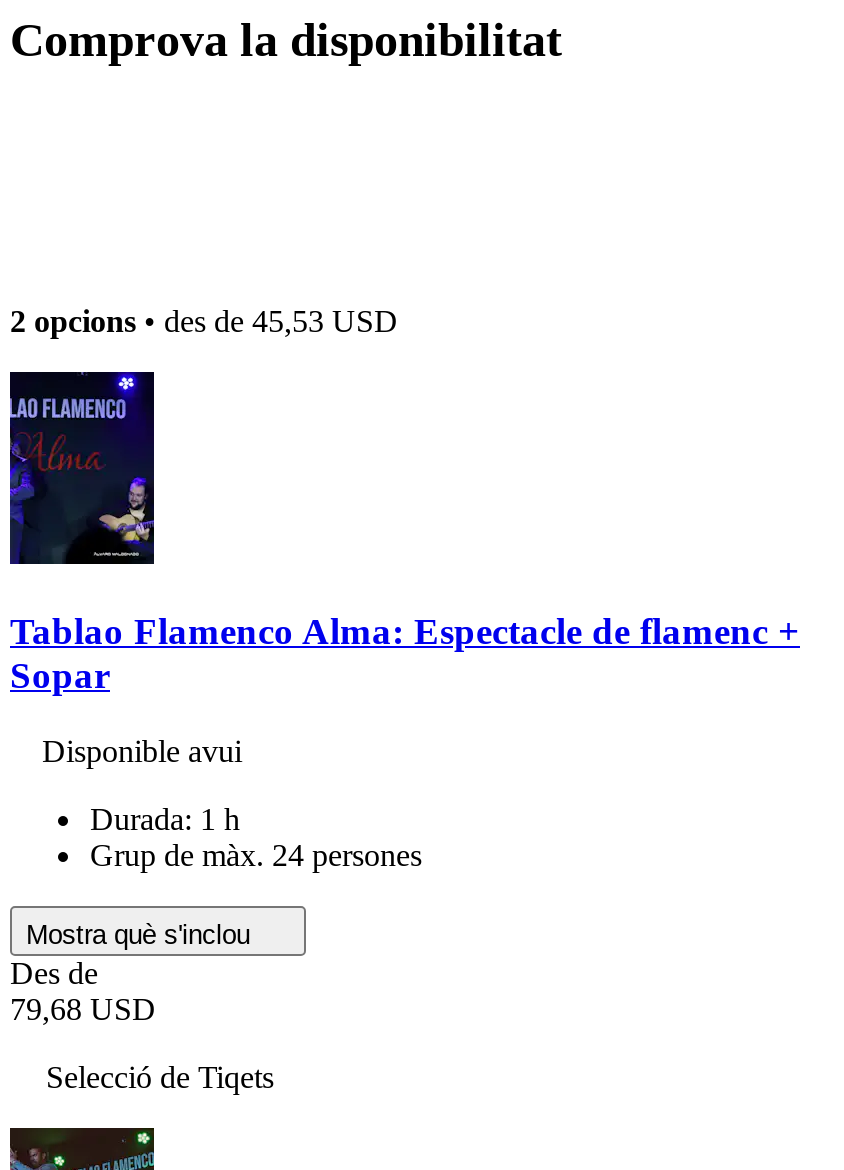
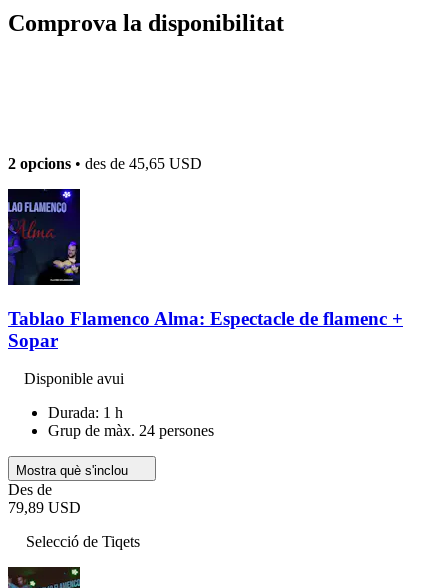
- 2 opcions • des de 45,53 USD
+ 2 opcions • des de 45,65 USD

- 79,68 USD
+ 79,89 USD
